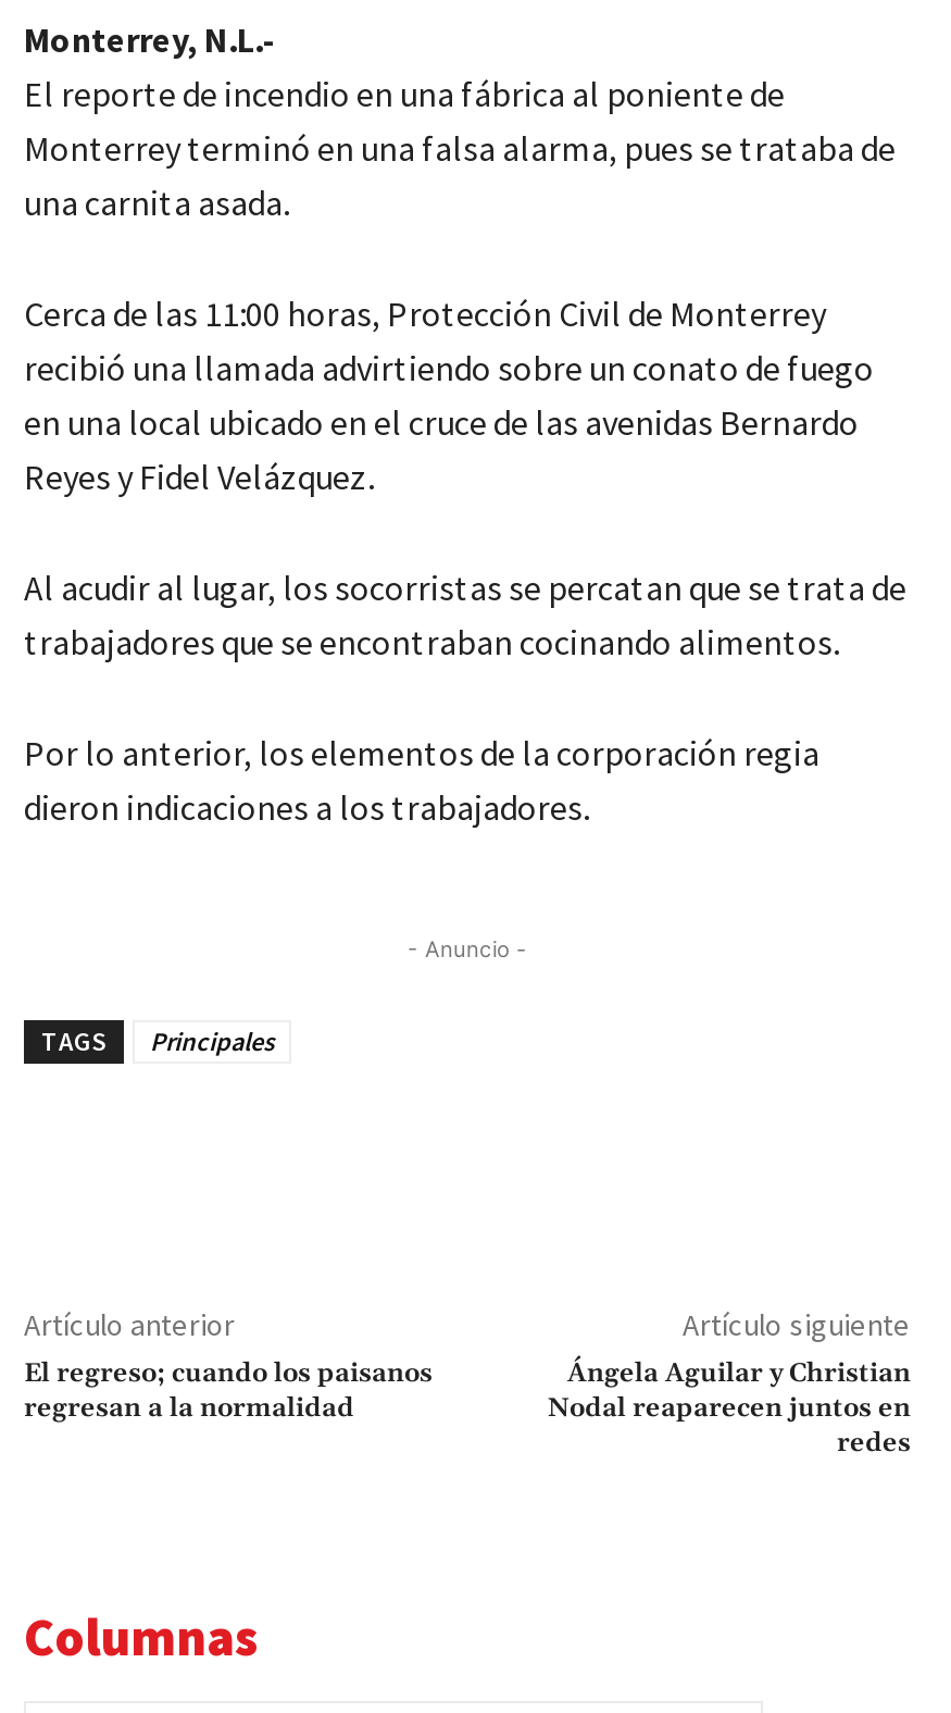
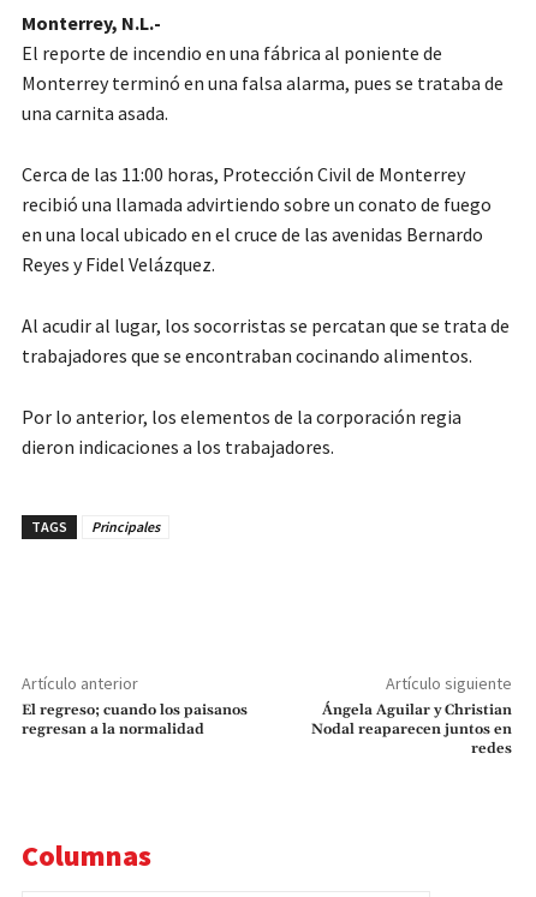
- - Anuncio -
